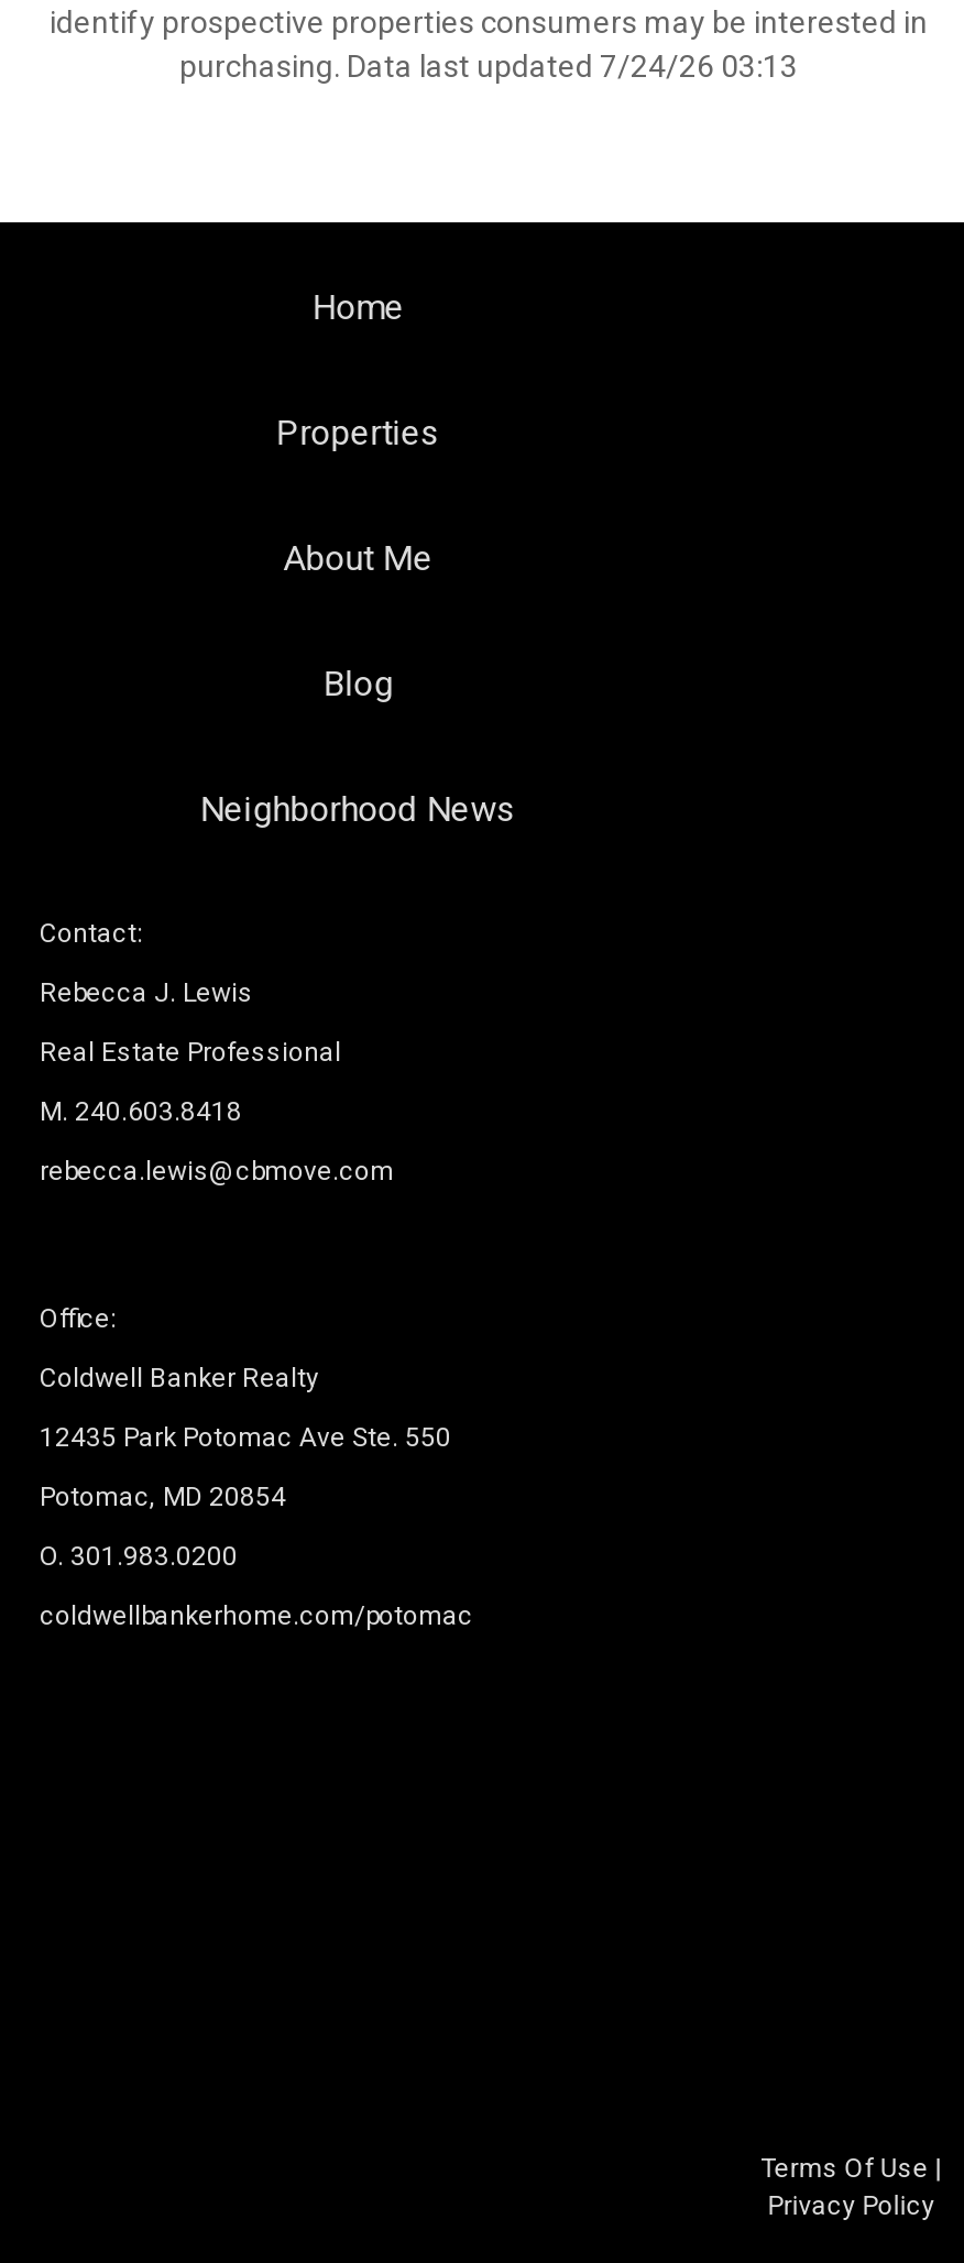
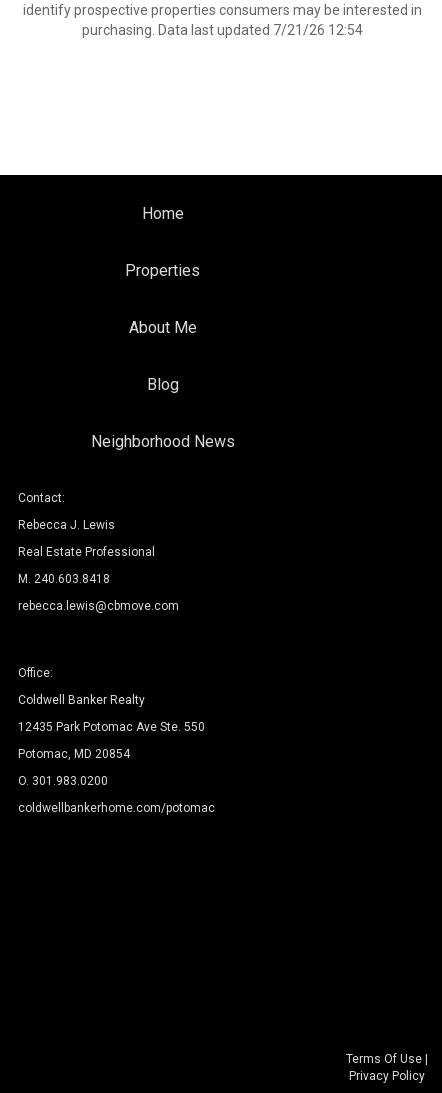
- purchasing. Data last updated 7/24/26 03:13
+ purchasing. Data last updated 7/21/26 12:54
